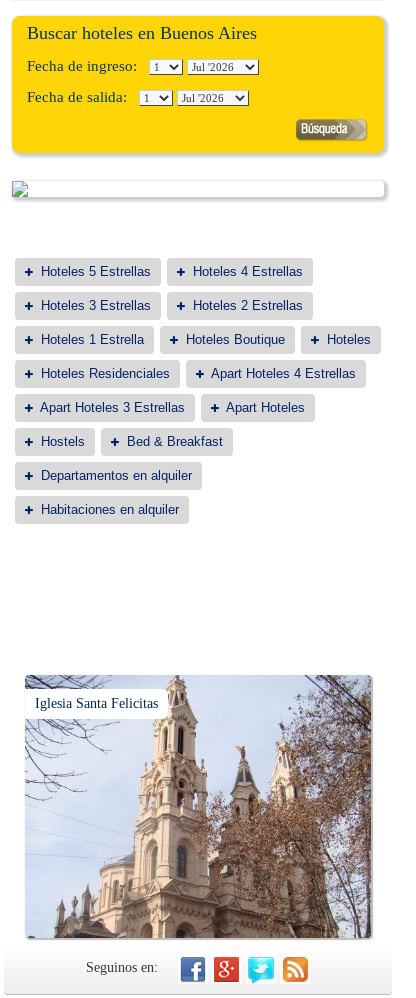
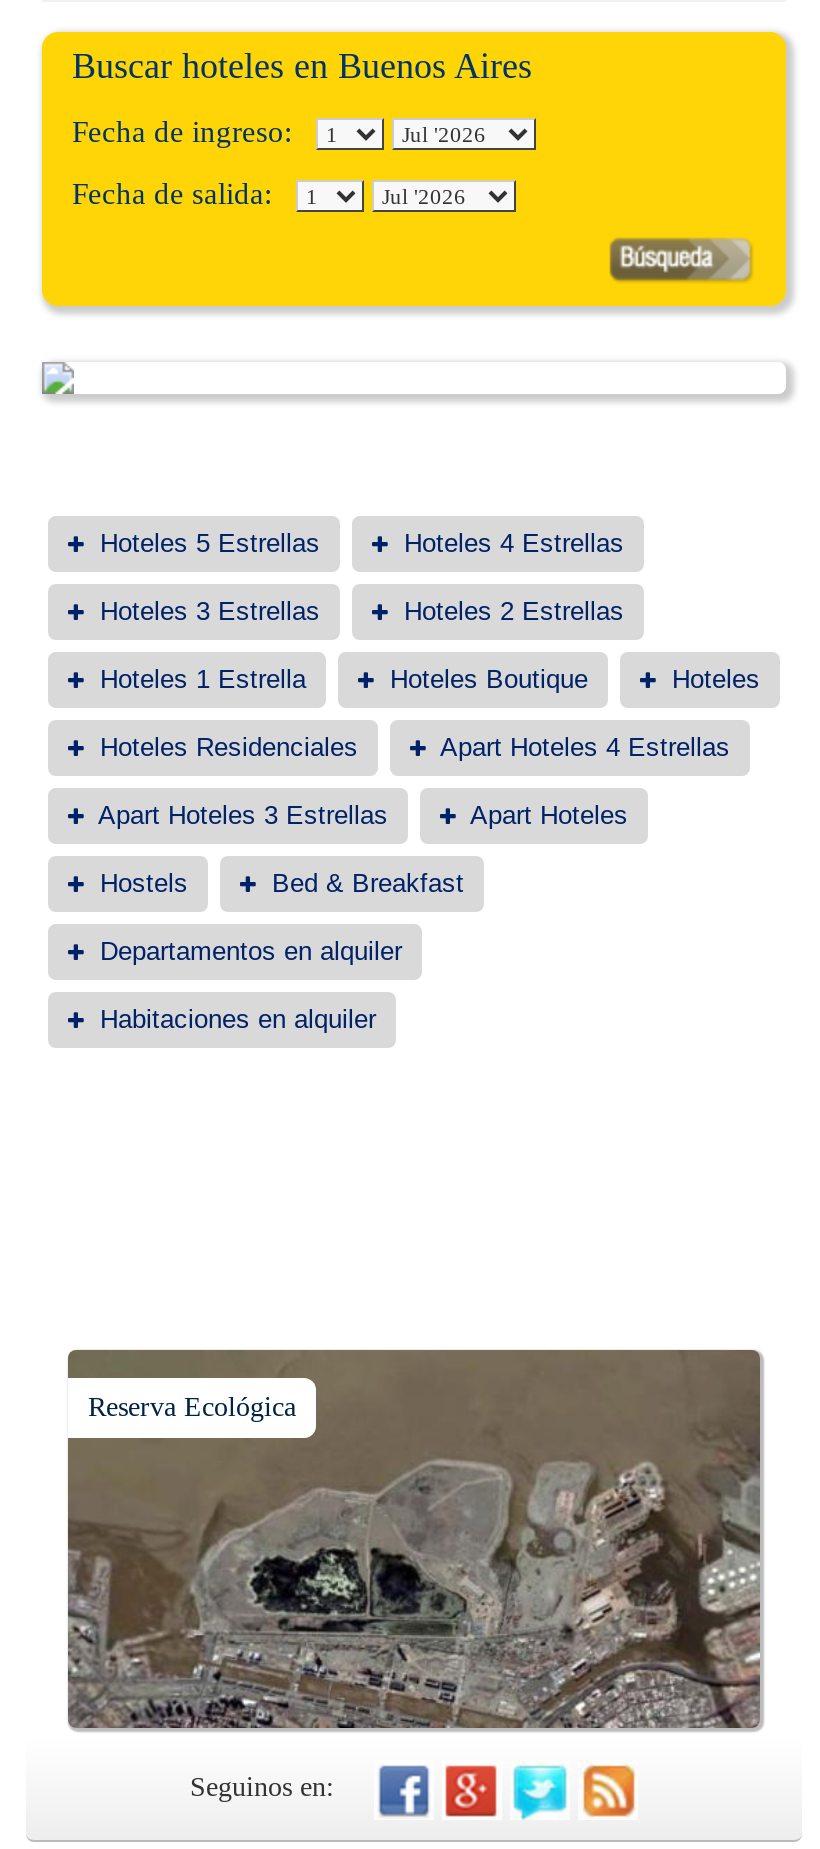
- [image]
- Iglesia Santa Felicitas
+ [image]
+ Reserva Ecológica
